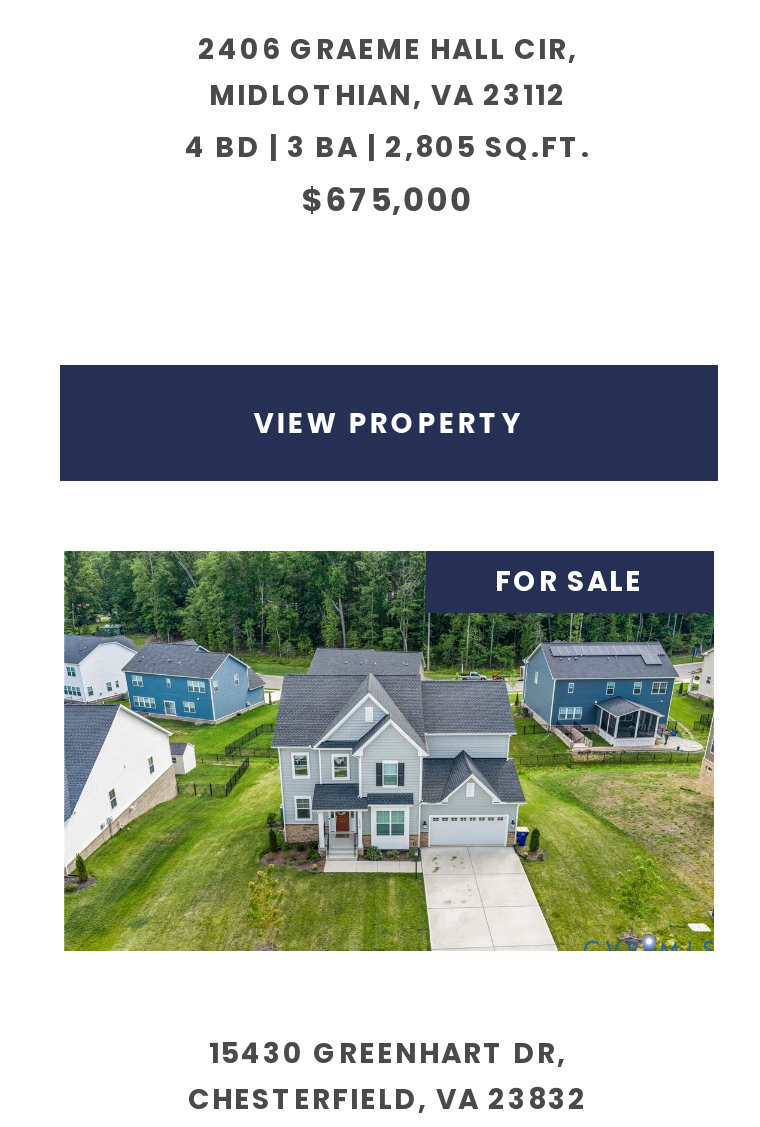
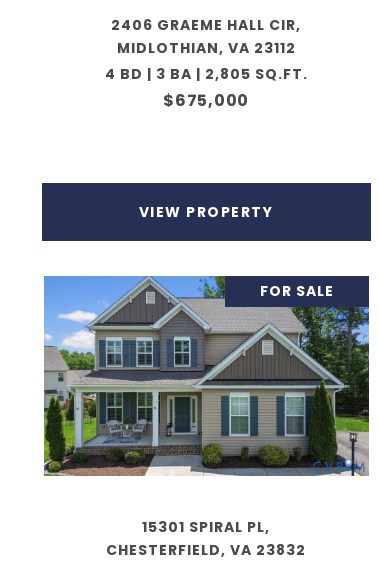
- [image]
- 15430 GREENHART DR,
+ [image]
+ 15301 SPIRAL PL,
